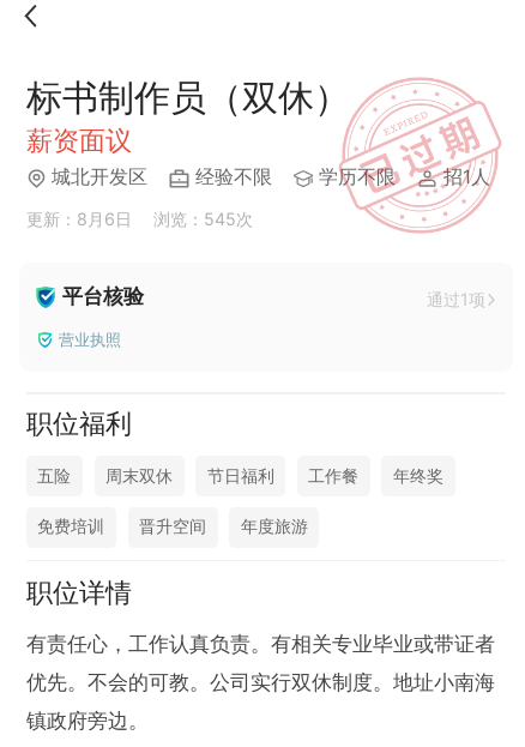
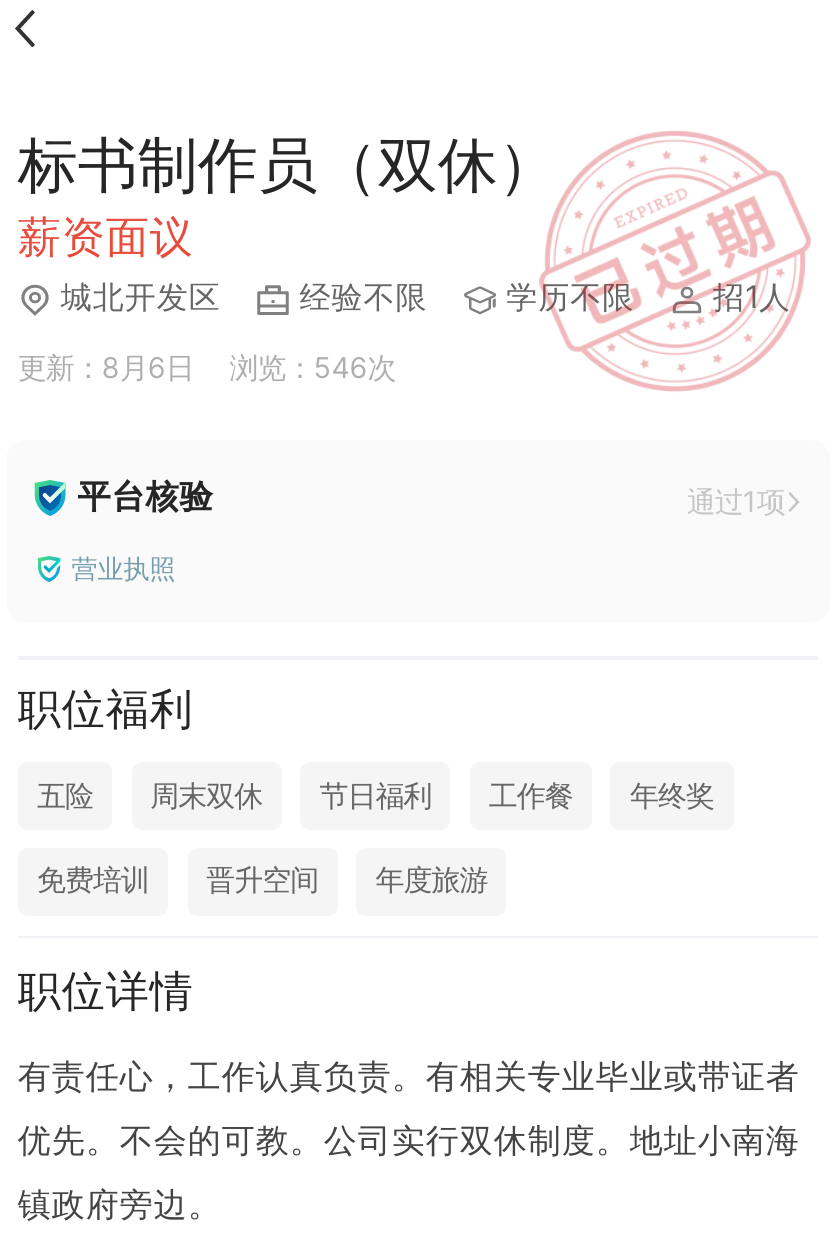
- 更新：8月6日 浏览：545次
+ 更新：8月6日 浏览：546次
